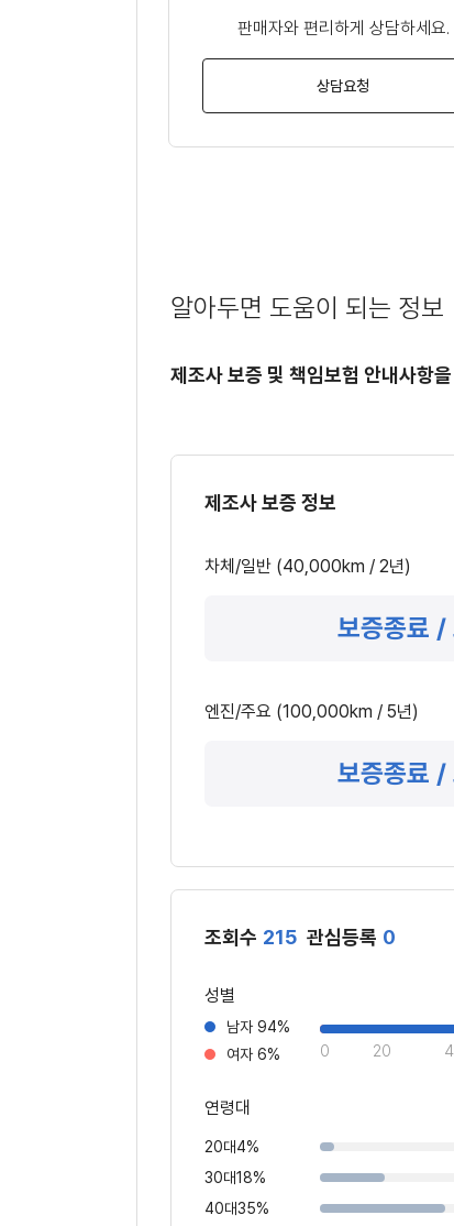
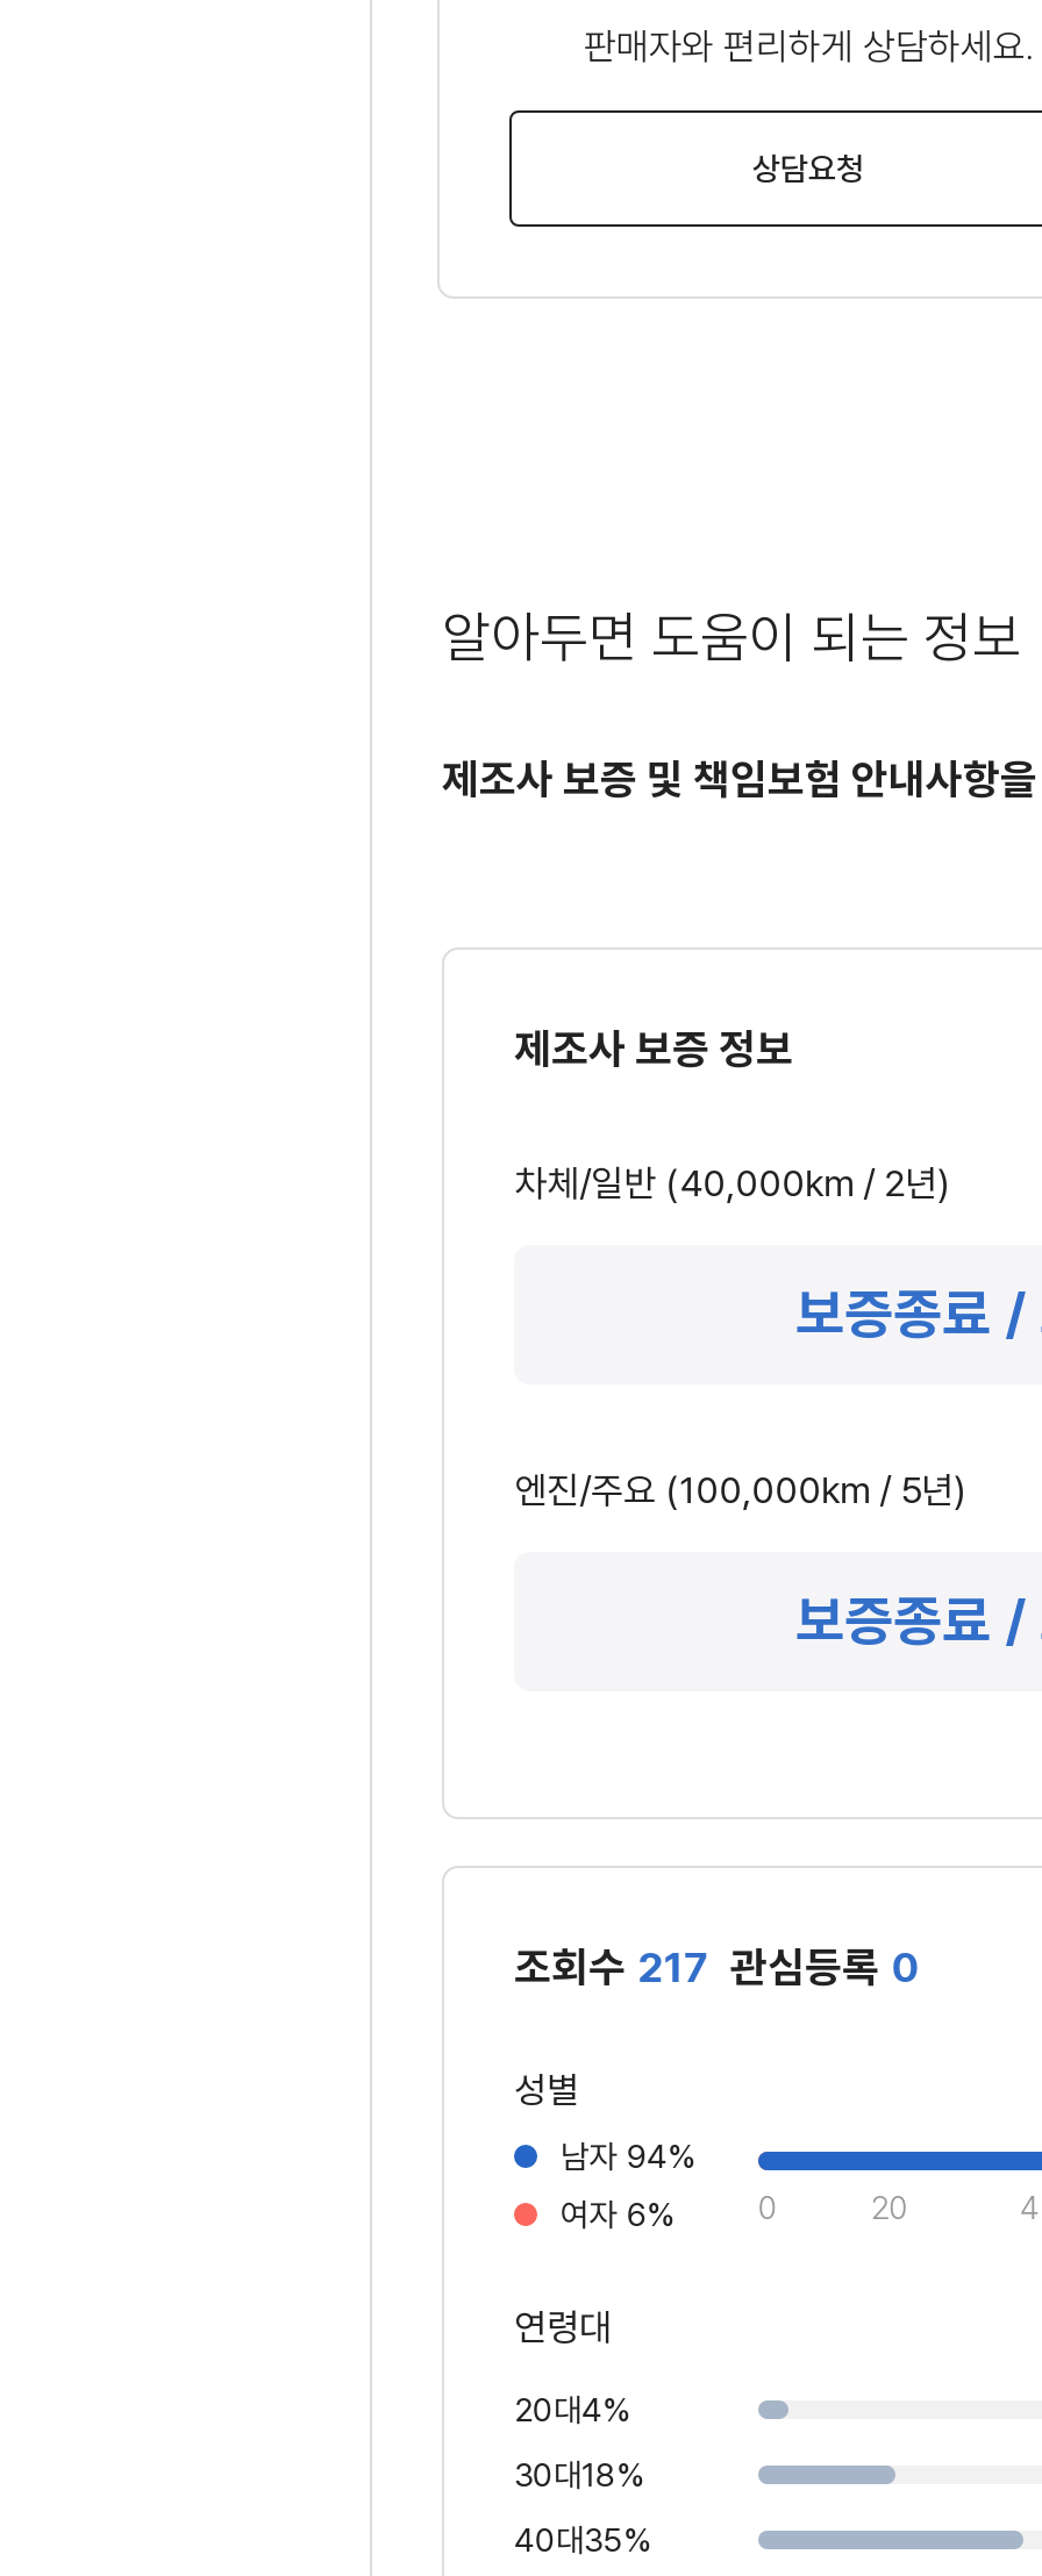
- 조회수 215 관심등록 0
+ 조회수 217 관심등록 0
